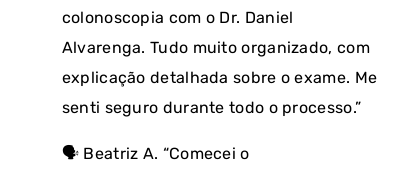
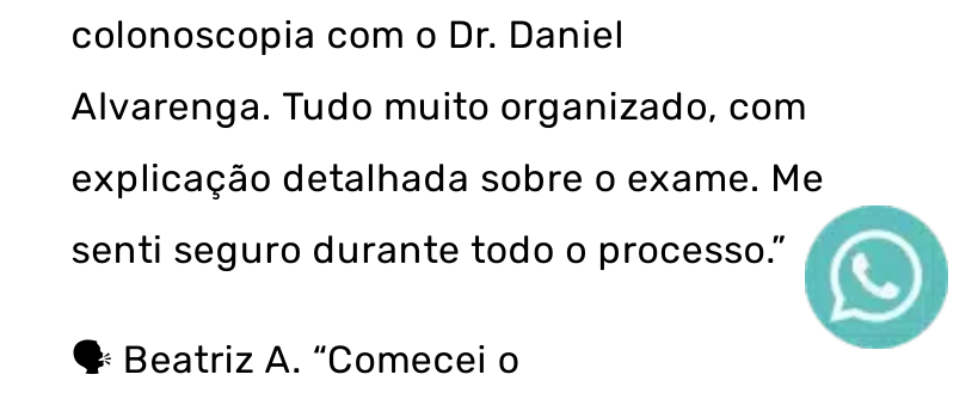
+ [image]
